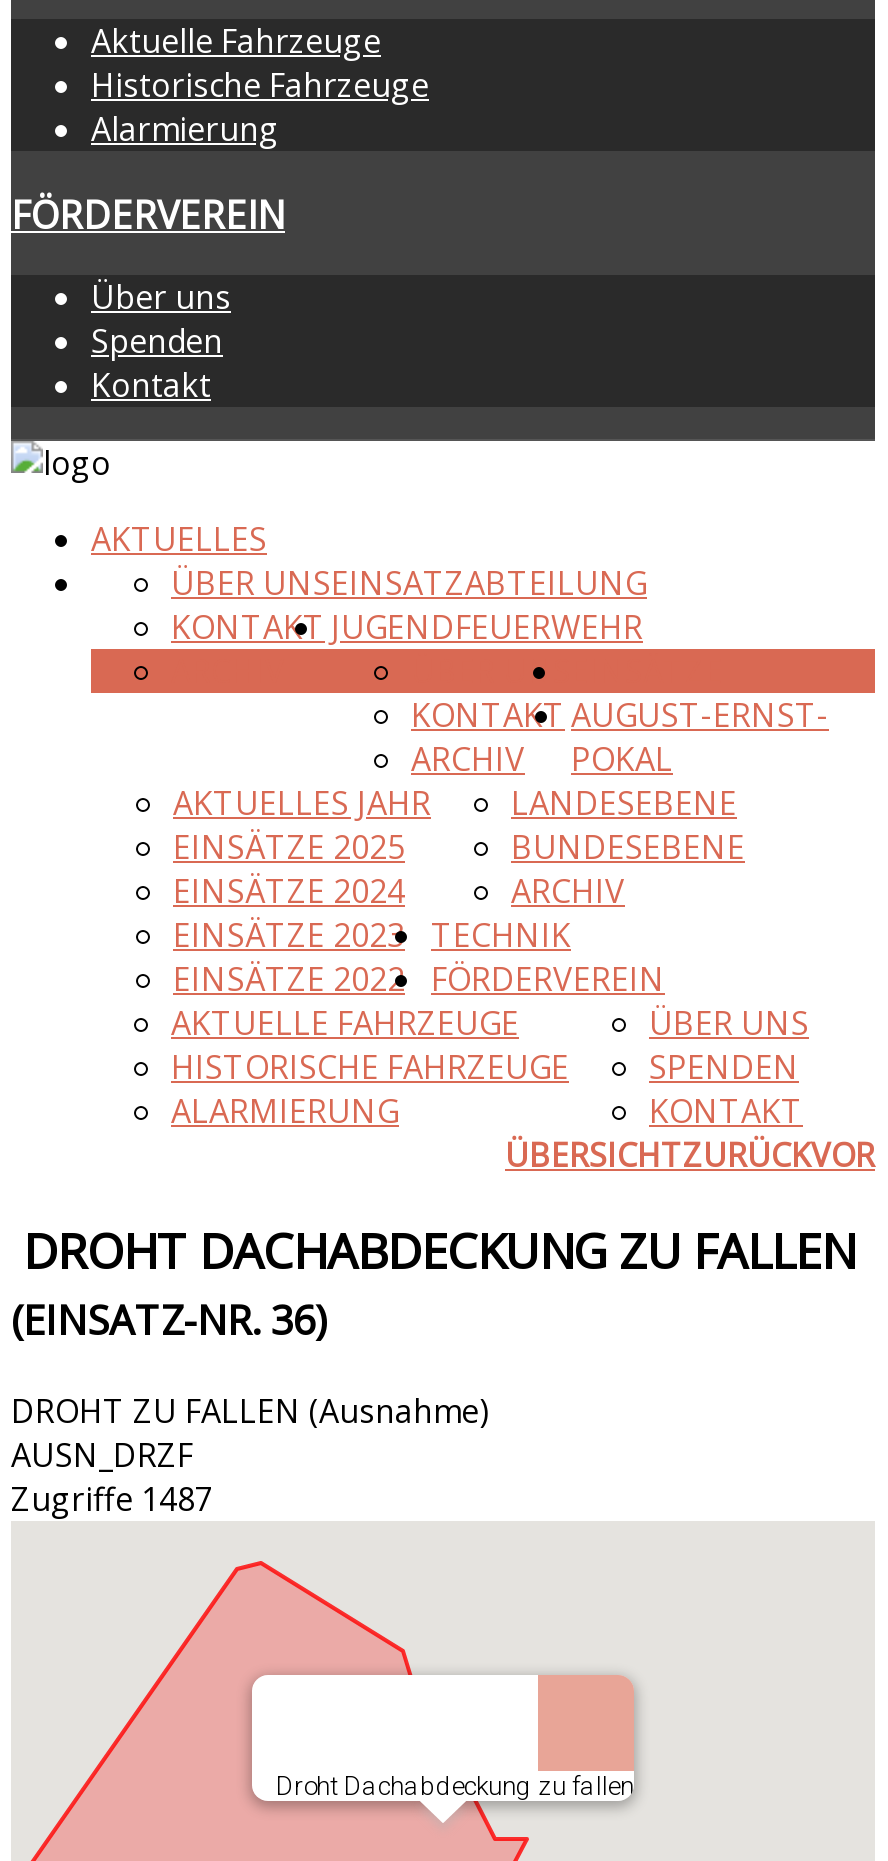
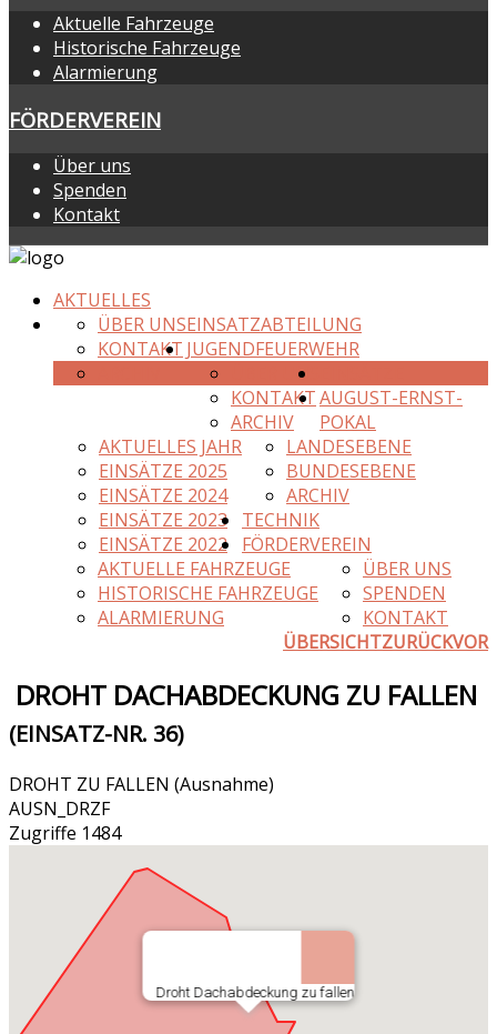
- Zugriffe 1487
+ Zugriffe 1484
